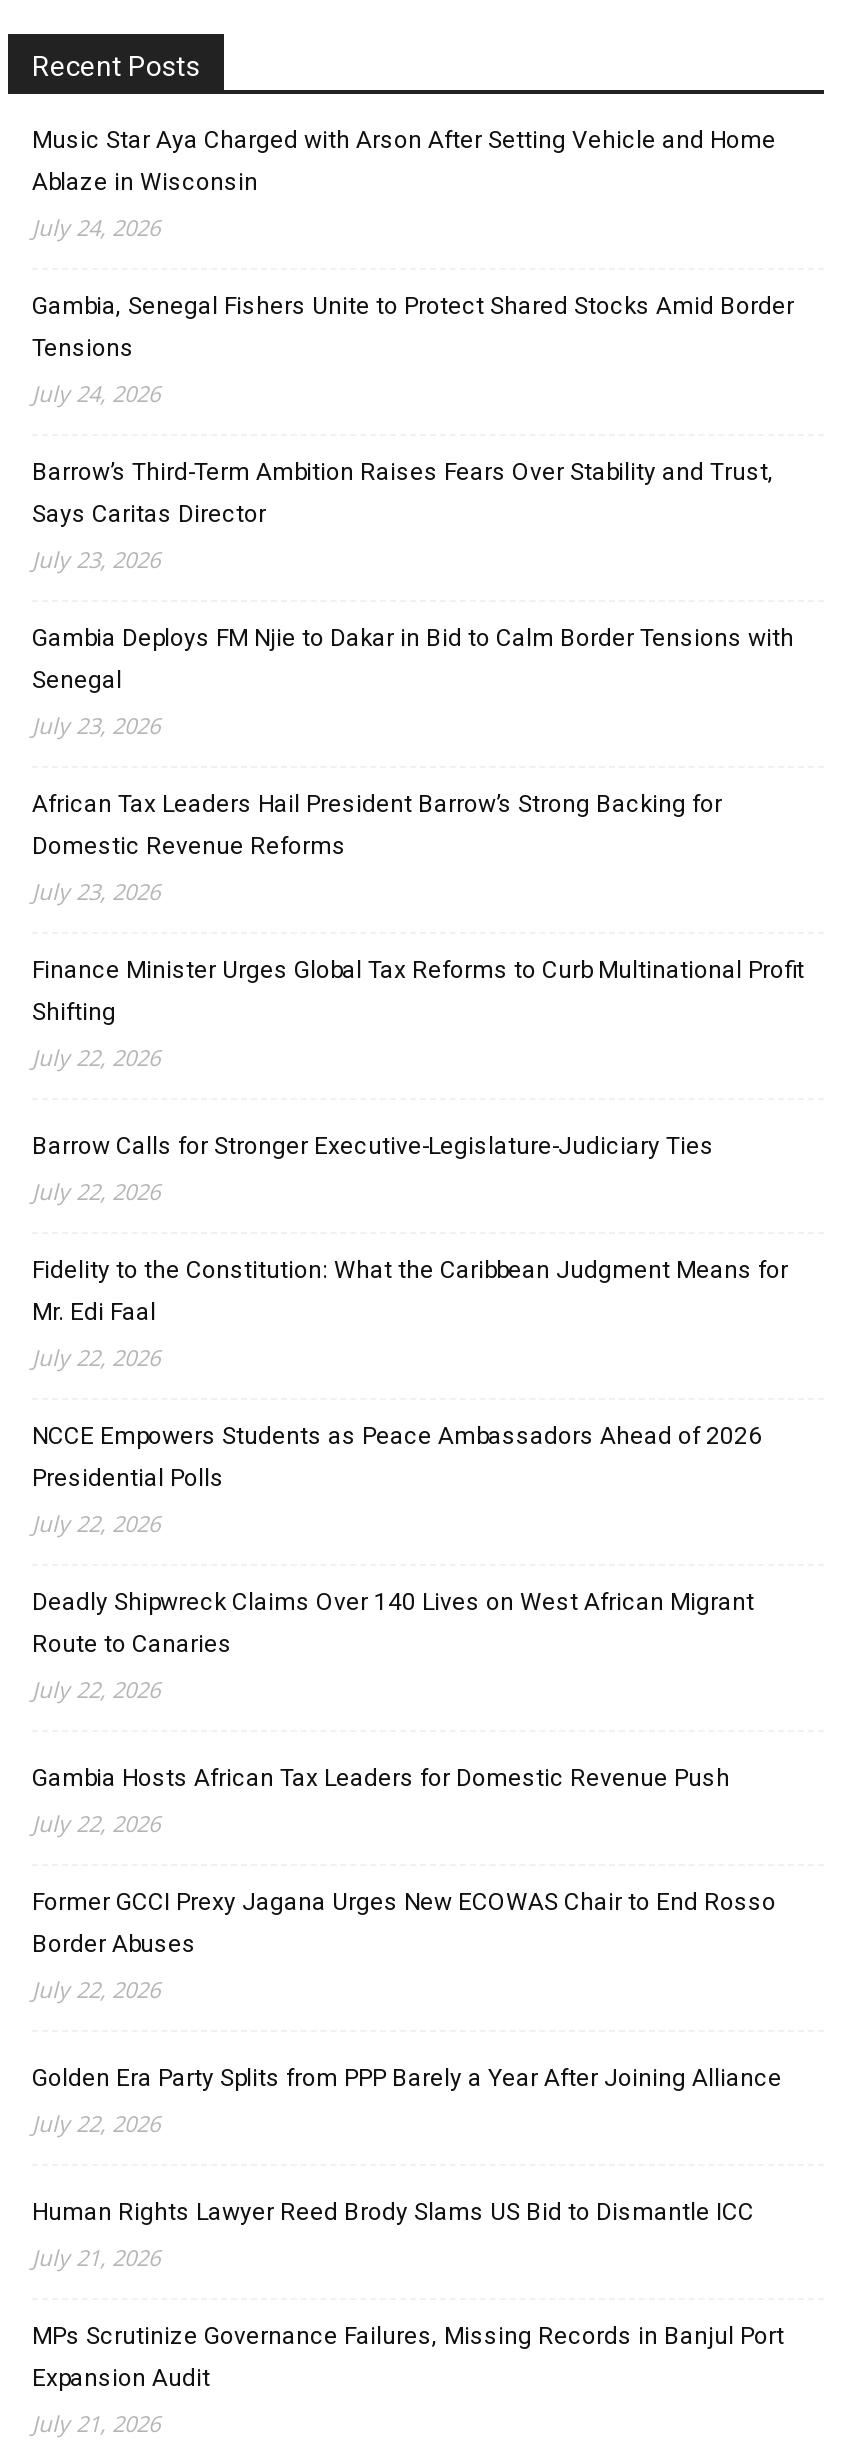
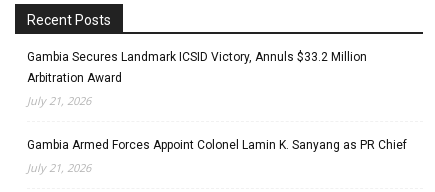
- Music Star Aya Charged with Arson After Setting Vehicle and Home
- Ablaze in Wisconsin
- July 24, 2026
- Gambia, Senegal Fishers Unite to Protect Shared Stocks Amid Border
- Tensions
- July 24, 2026
- Barrow’s Third-Term Ambition Raises Fears Over Stability and Trust,
- Says Caritas Director
- July 23, 2026
- Gambia Deploys FM Njie to Dakar in Bid to Calm Border Tensions with
- Senegal
- July 23, 2026
- African Tax Leaders Hail President Barrow’s Strong Backing for
- Domestic Revenue Reforms
- July 23, 2026
- Finance Minister Urges Global Tax Reforms to Curb Multinational Profit
- Shifting
- July 22, 2026
- Barrow Calls for Stronger Executive-Legislature-Judiciary Ties
- July 22, 2026
- Fidelity to the Constitution: What the Caribbean Judgment Means for
- Mr. Edi Faal
- July 22, 2026
- NCCE Empowers Students as Peace Ambassadors Ahead of 2026
- Presidential Polls
- July 22, 2026
- Deadly Shipwreck Claims Over 140 Lives on West African Migrant
- Route to Canaries
- July 22, 2026
- Gambia Hosts African Tax Leaders for Domestic Revenue Push
- July 22, 2026
- Former GCCI Prexy Jagana Urges New ECOWAS Chair to End Rosso
- Border Abuses
- July 22, 2026
- Golden Era Party Splits from PPP Barely a Year After Joining Alliance
- July 22, 2026
- Human Rights Lawyer Reed Brody Slams US Bid to Dismantle ICC
+ Gambia Secures Landmark ICSID Victory, Annuls $33.2 Million
+ Arbitration Award

- MPs Scrutinize Governance Failures, Missing Records in Banjul Port
- Expansion Audit
+ Gambia Armed Forces Appoint Colonel Lamin K. Sanyang as PR Chief
